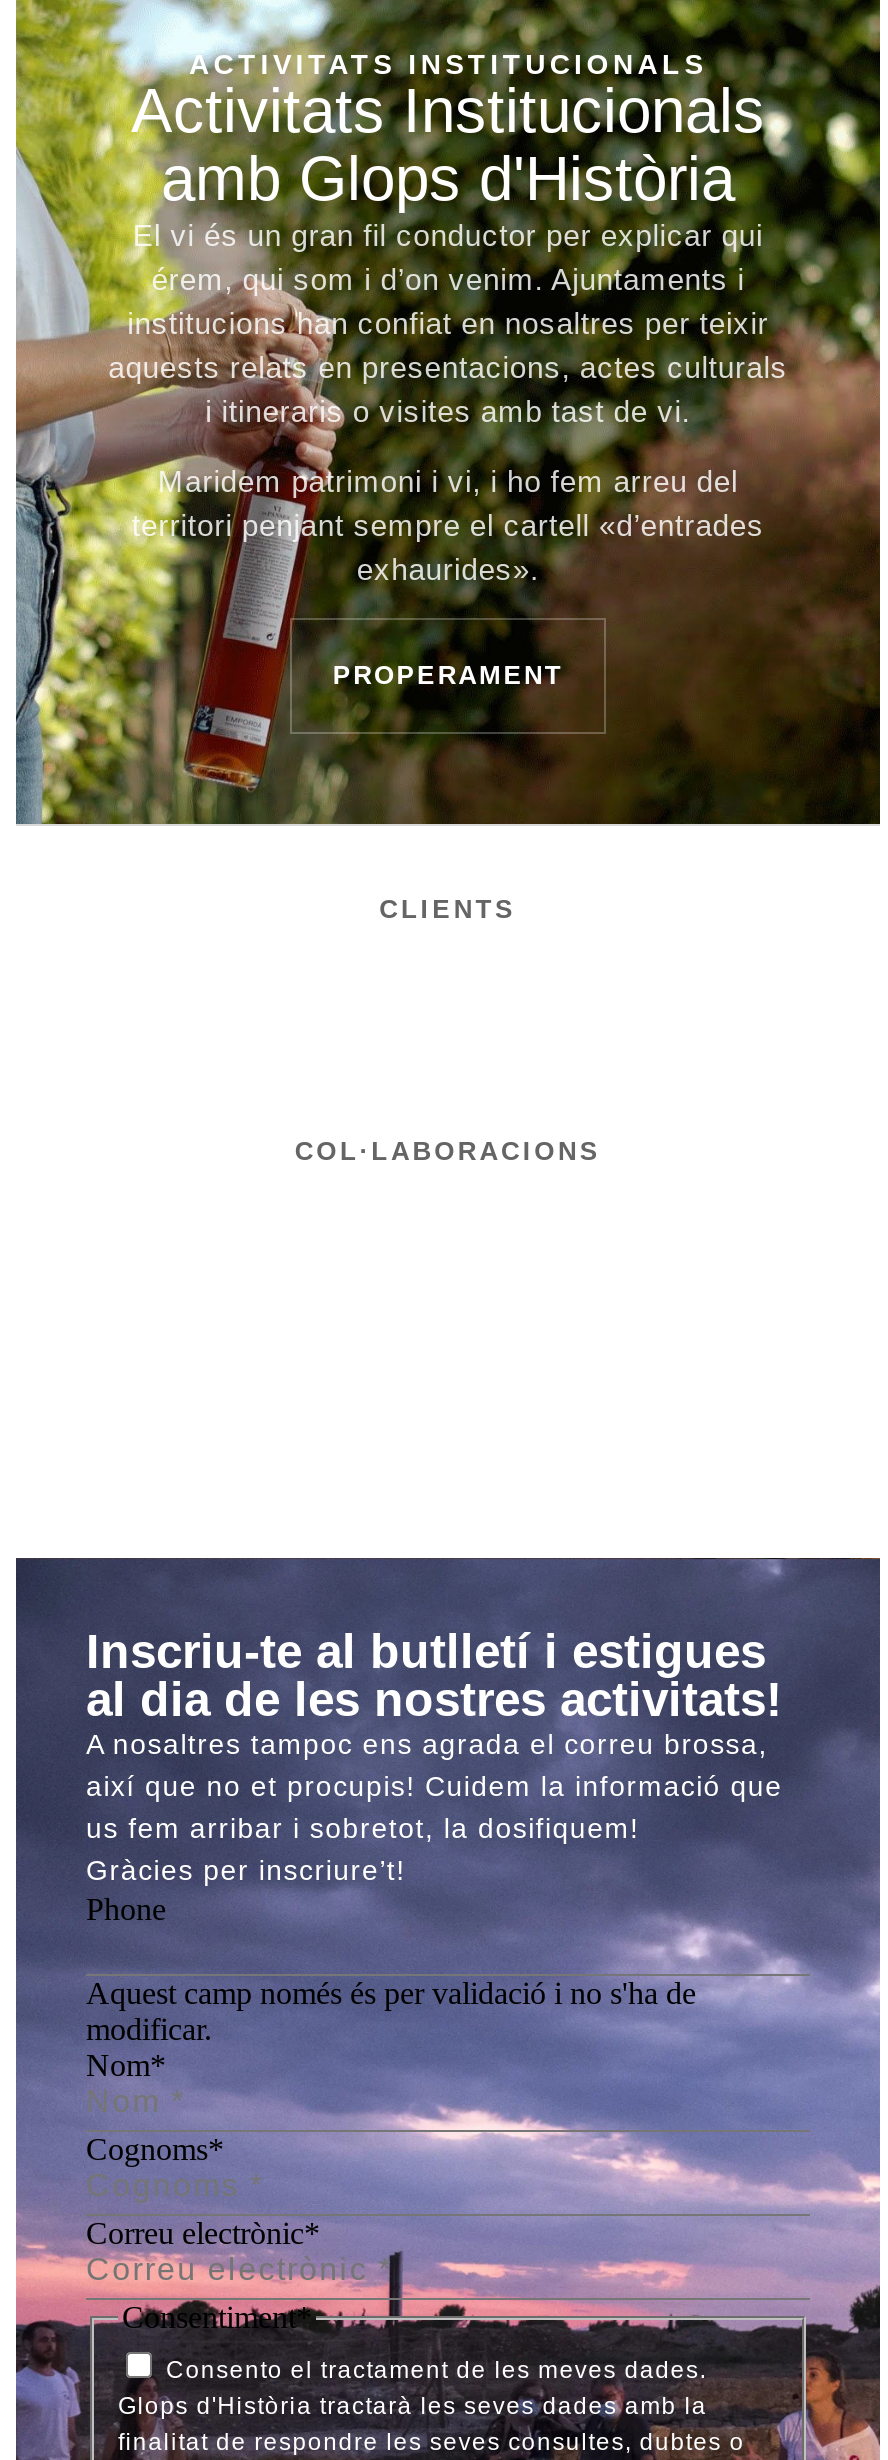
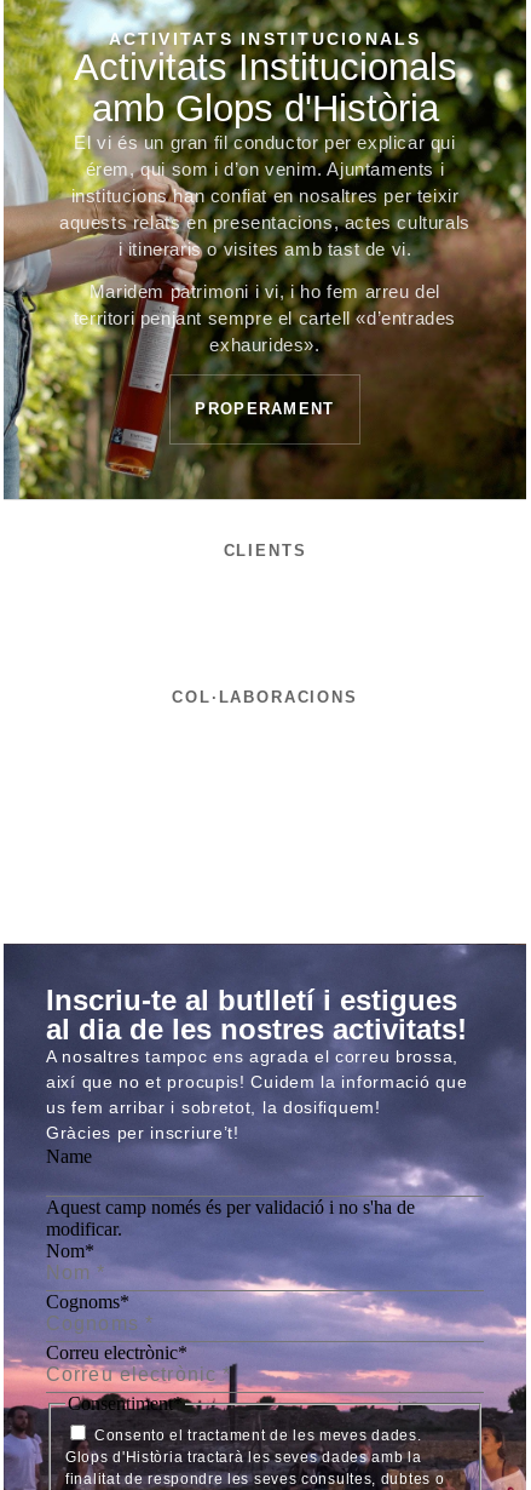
- Phone
+ Name
